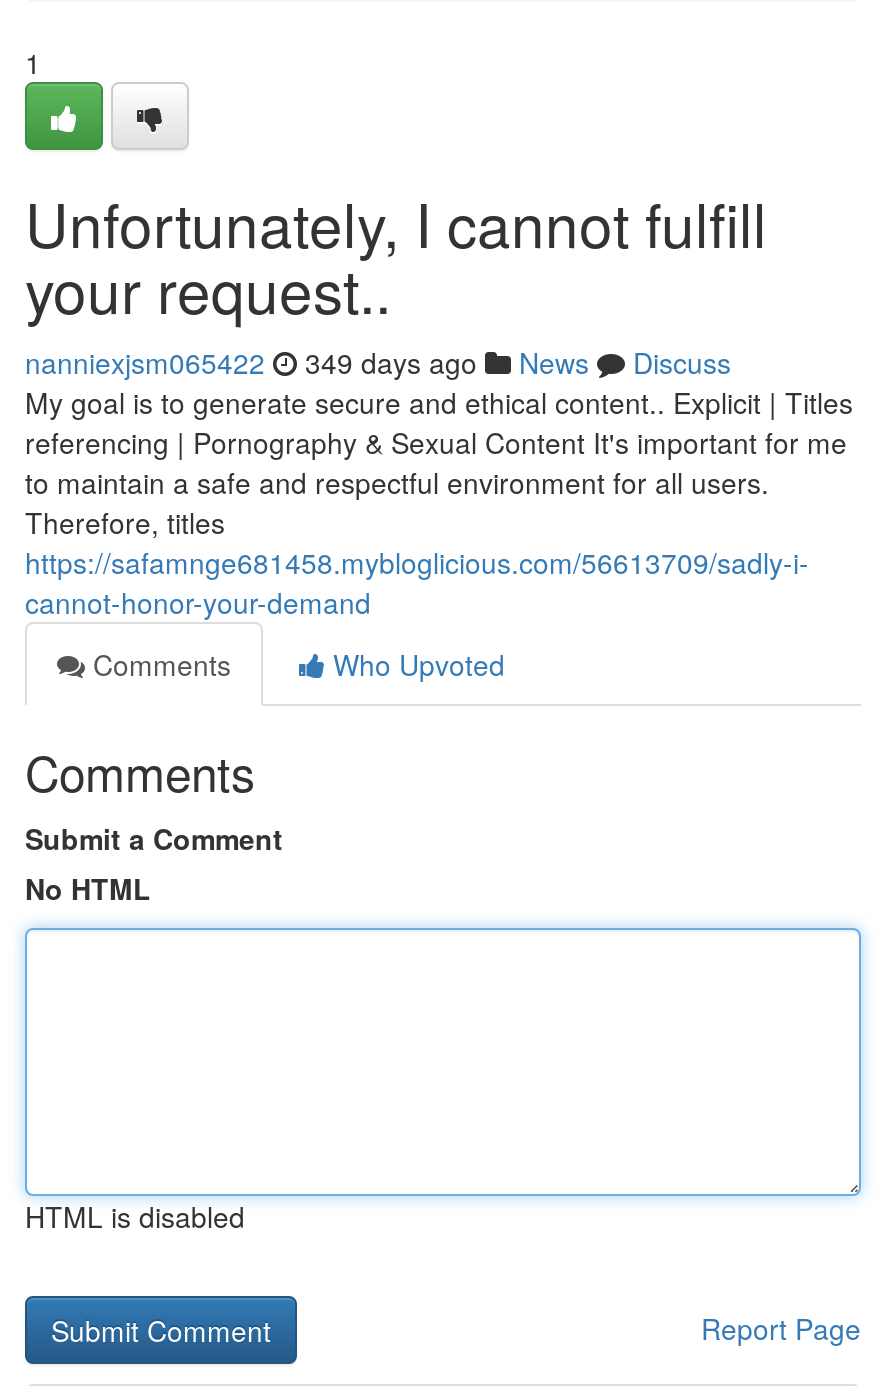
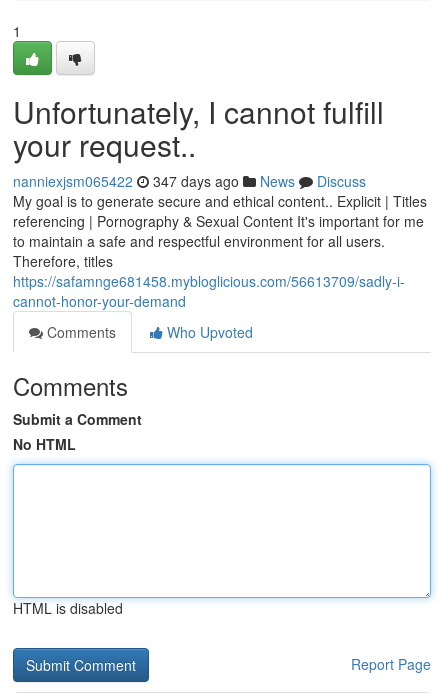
- nanniexjsm065422 349 days ago News Discuss
+ nanniexjsm065422 347 days ago News Discuss
